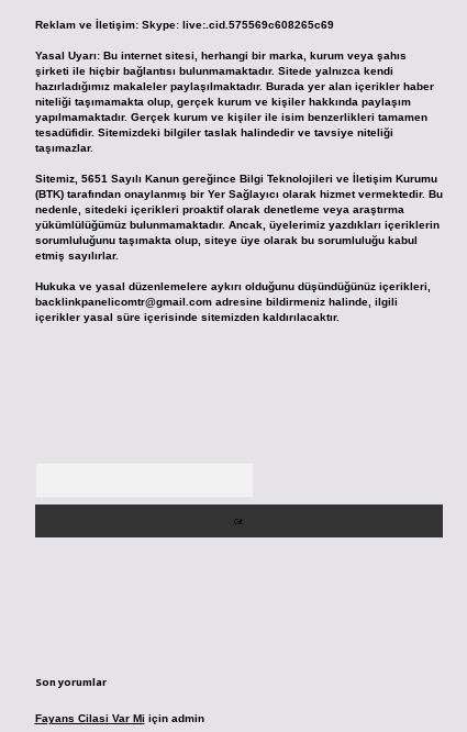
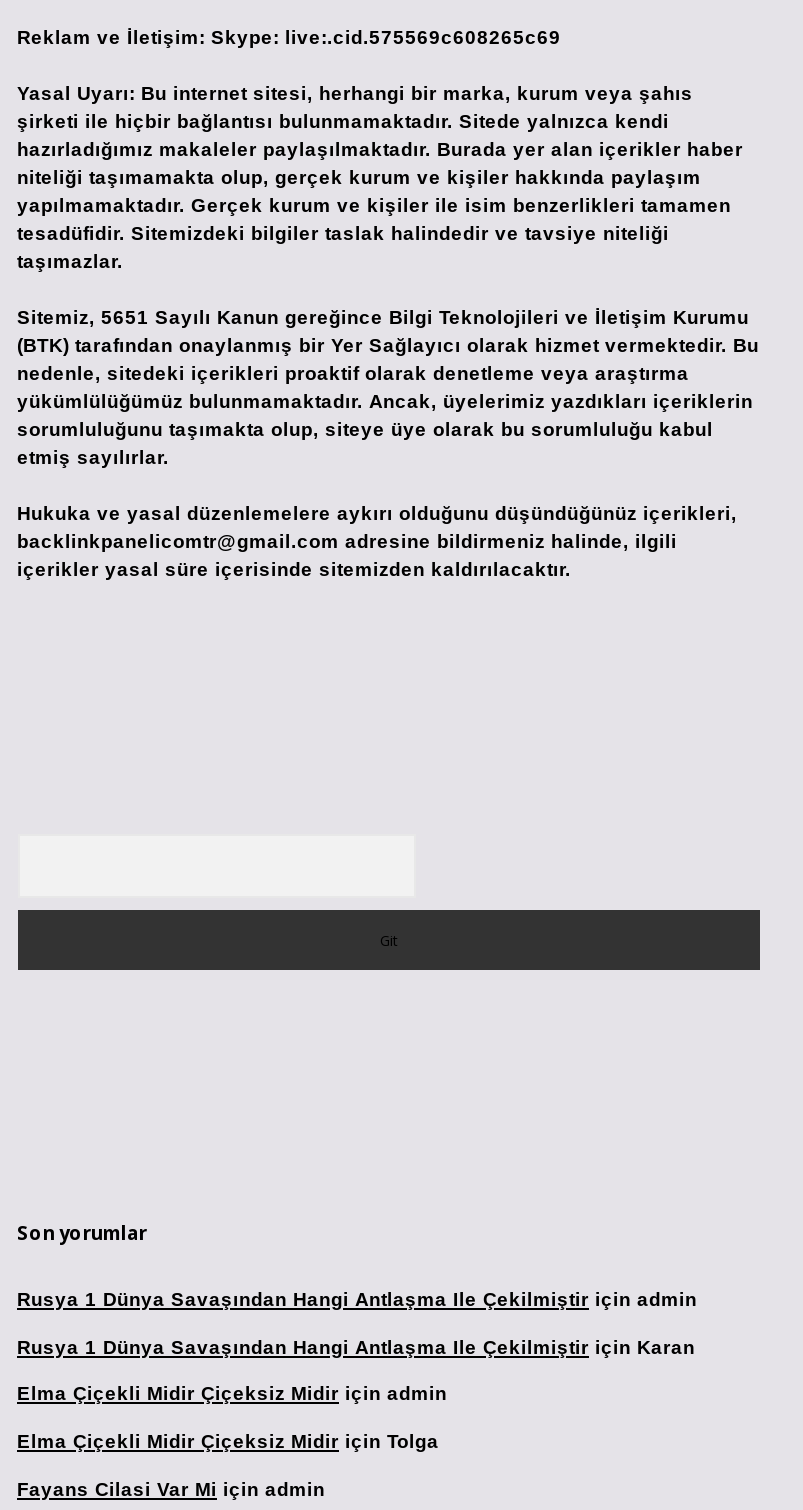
+ Rusya 1 Dünya Savaşından Hangi Antlaşma Ile Çekilmiştir için admin
+ Rusya 1 Dünya Savaşından Hangi Antlaşma Ile Çekilmiştir için Karan
+ Elma Çiçekli Midir Çiçeksiz Midir için admin
+ Elma Çiçekli Midir Çiçeksiz Midir için Tolga
